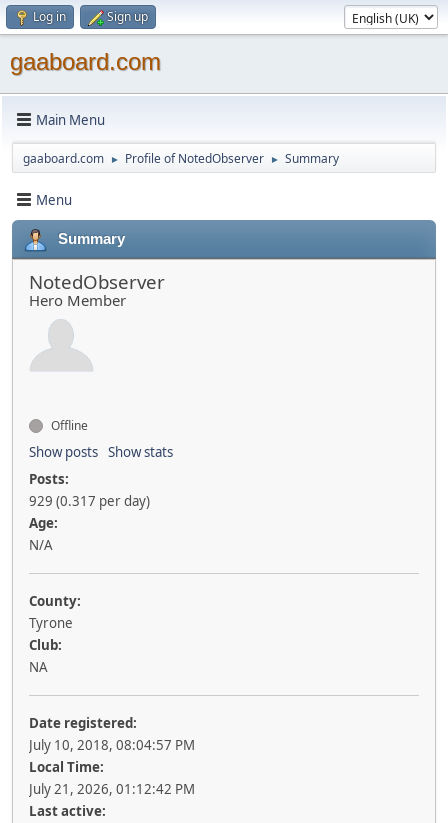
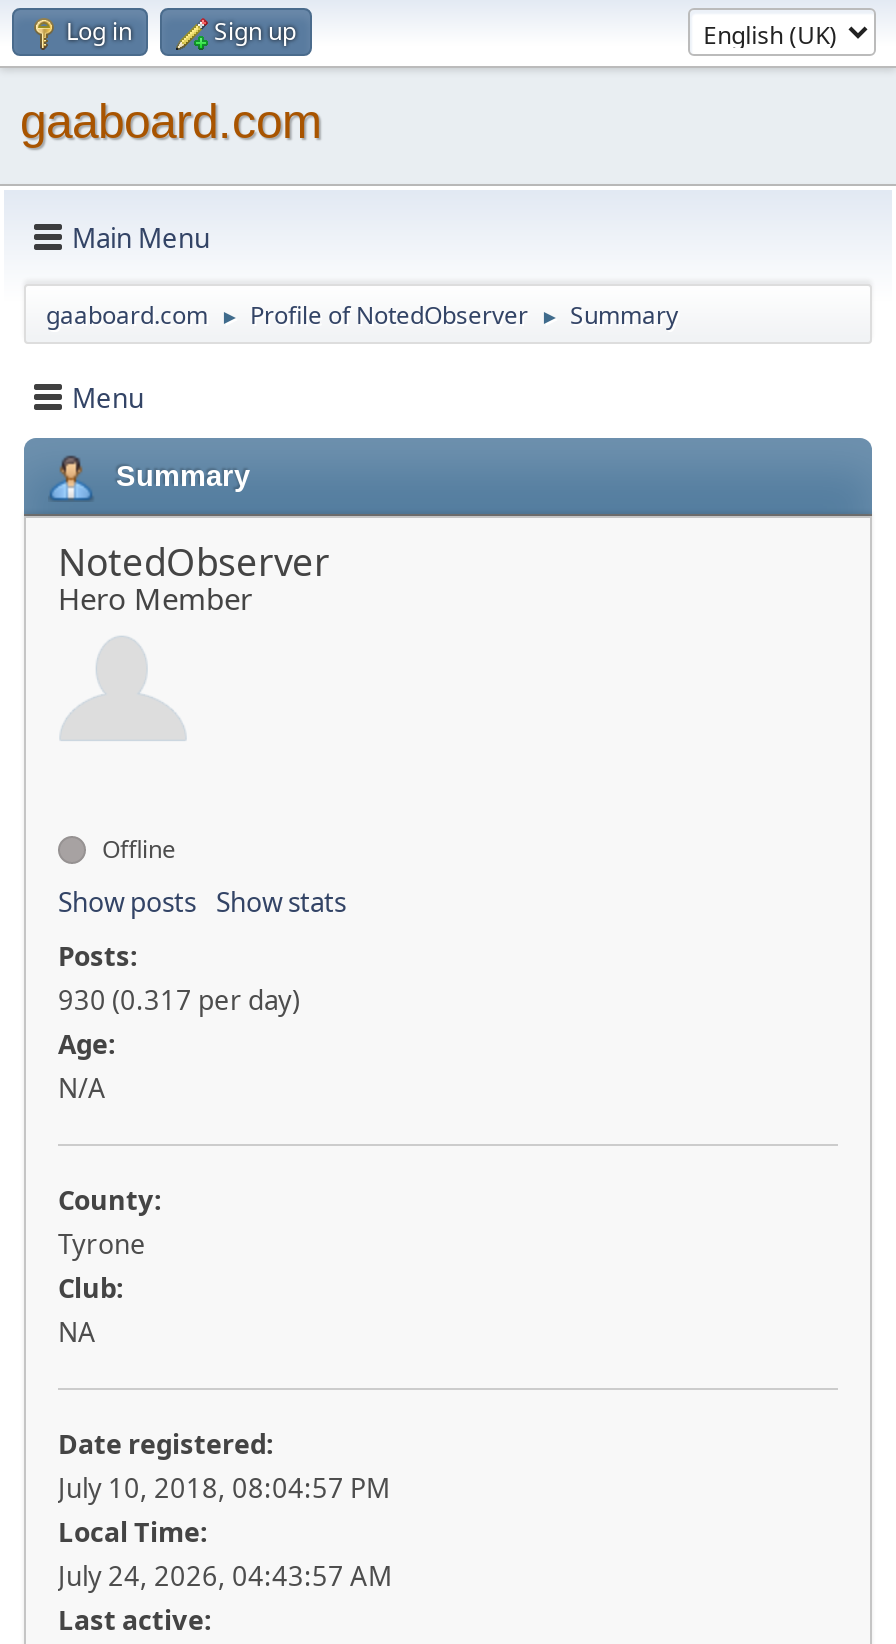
- 929 (0.317 per day)
+ 930 (0.317 per day)

- July 21, 2026, 01:12:42 PM
+ July 24, 2026, 04:43:57 AM
